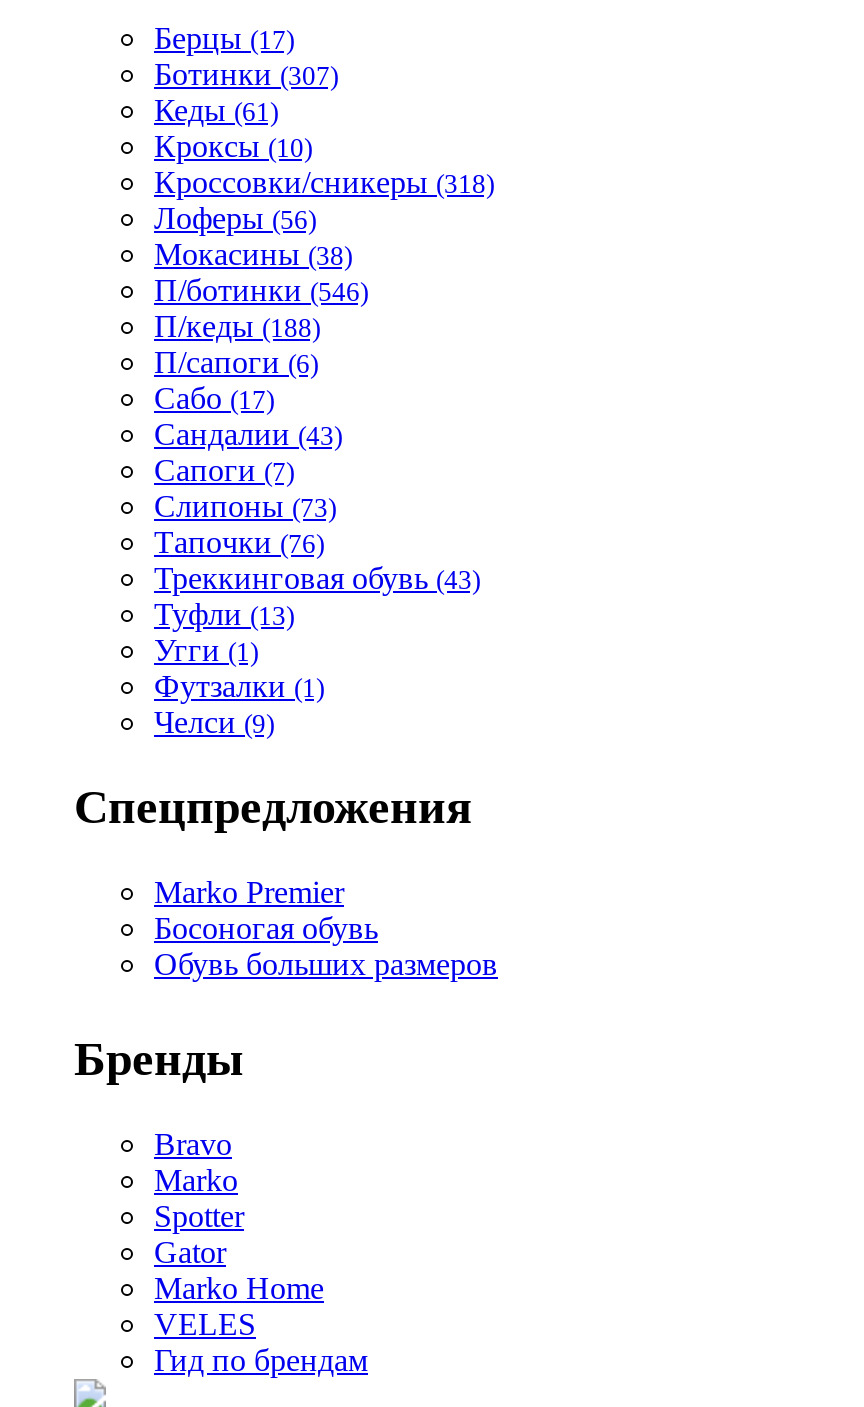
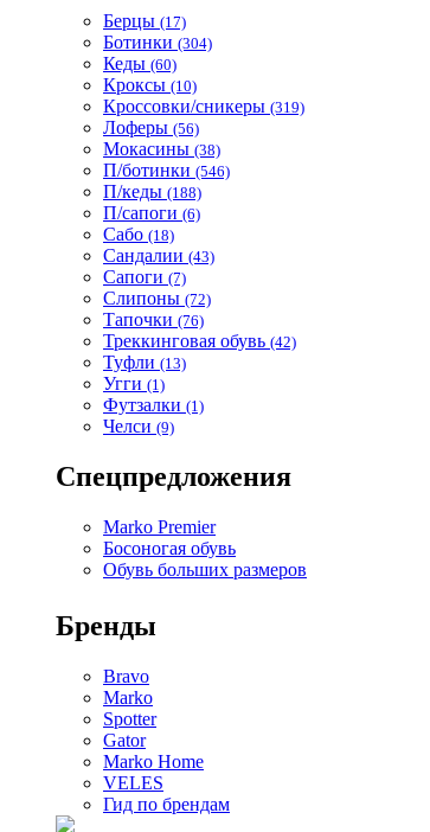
- Ботинки (307)
+ Ботинки (304)

- Кеды (61)
+ Кеды (60)

- Кроссовки/сникеры (318)
+ Кроссовки/сникеры (319)

- Сабо (17)
+ Сабо (18)

- Слипоны (73)
+ Слипоны (72)

- Треккинговая обувь (43)
+ Треккинговая обувь (42)
